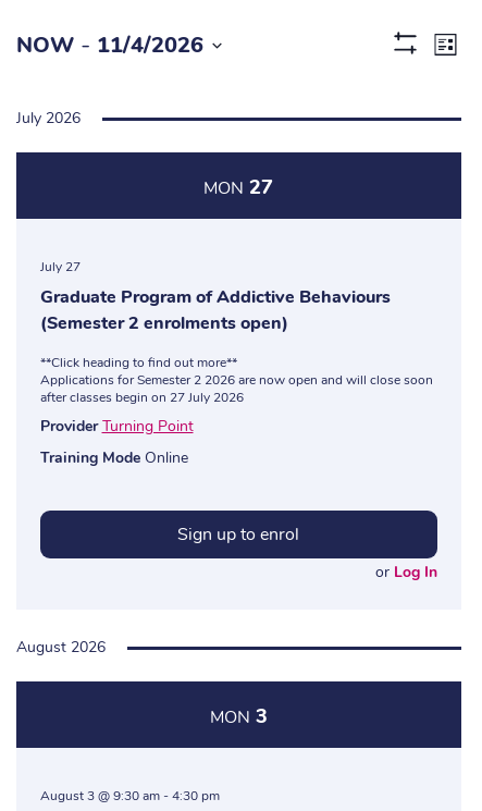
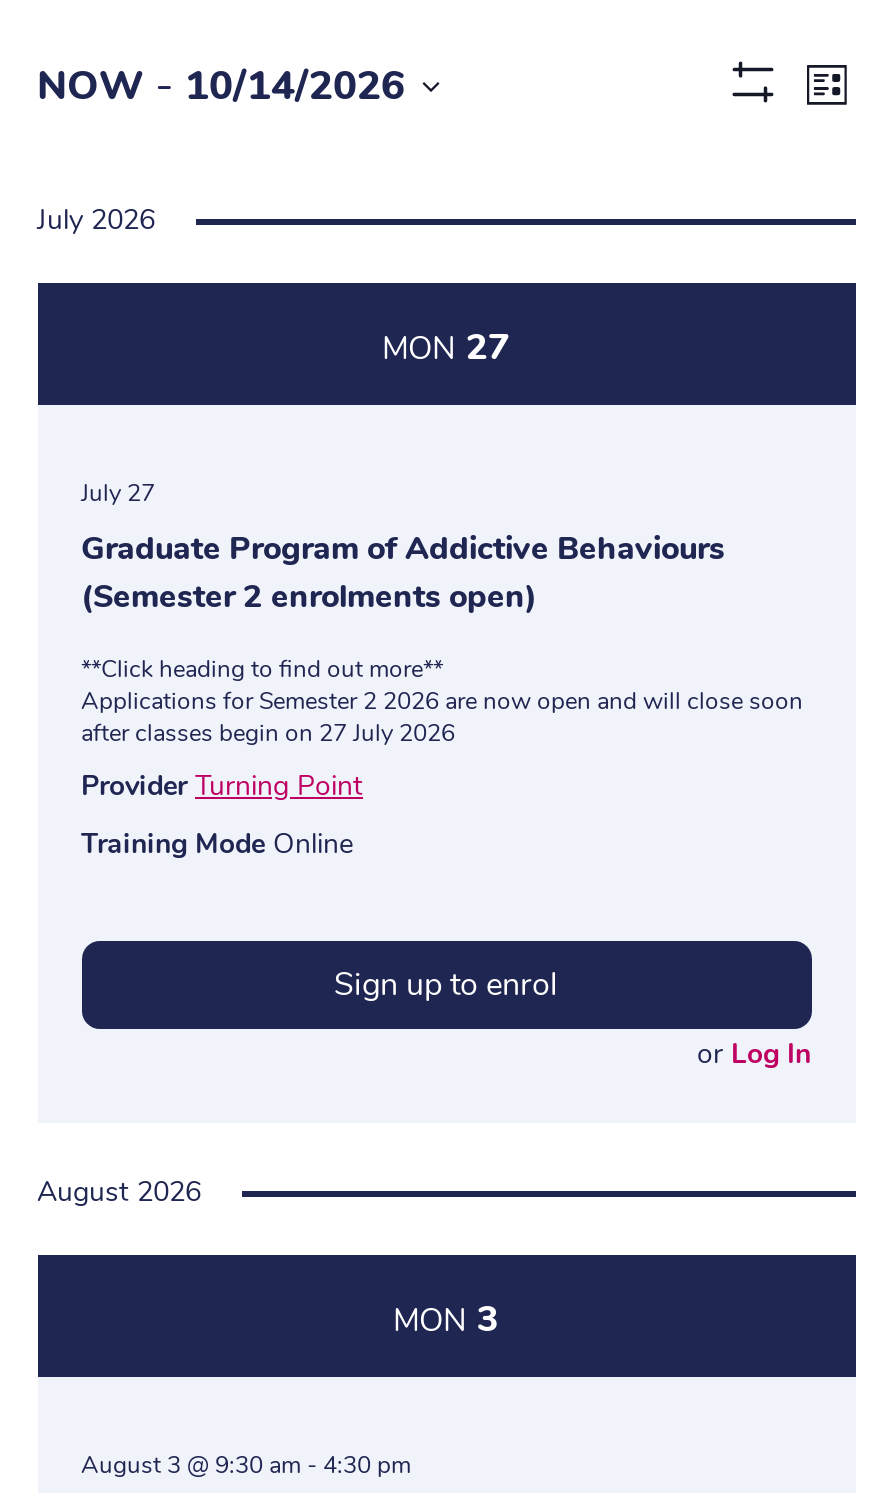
- NOW - 11/4/2026
+ NOW - 10/14/2026
